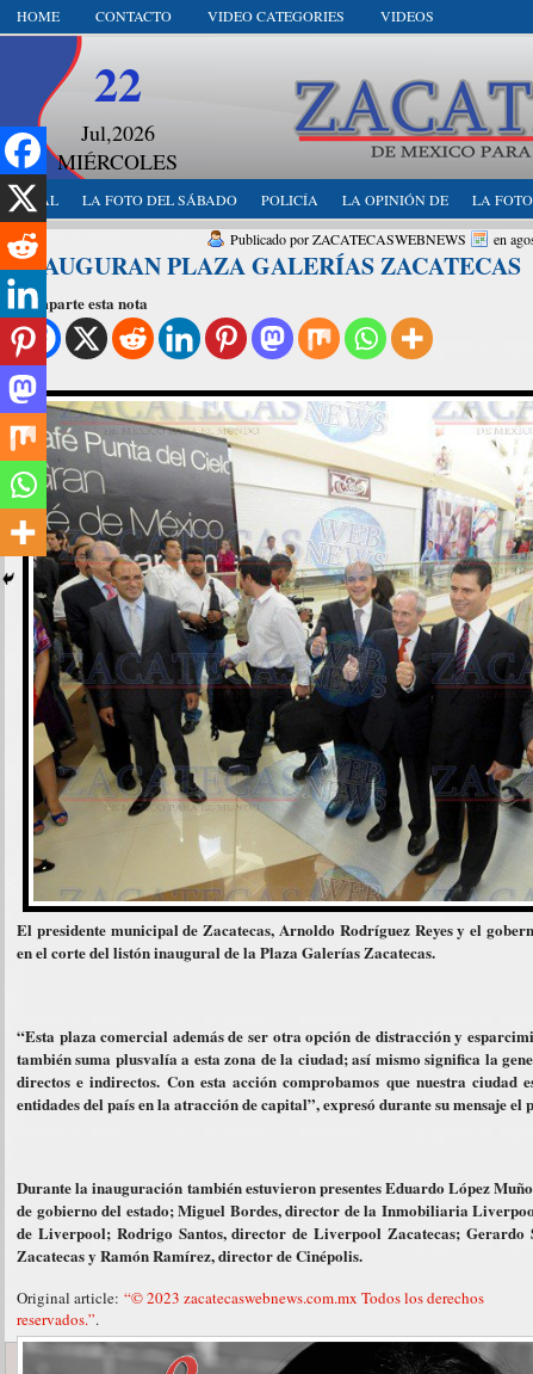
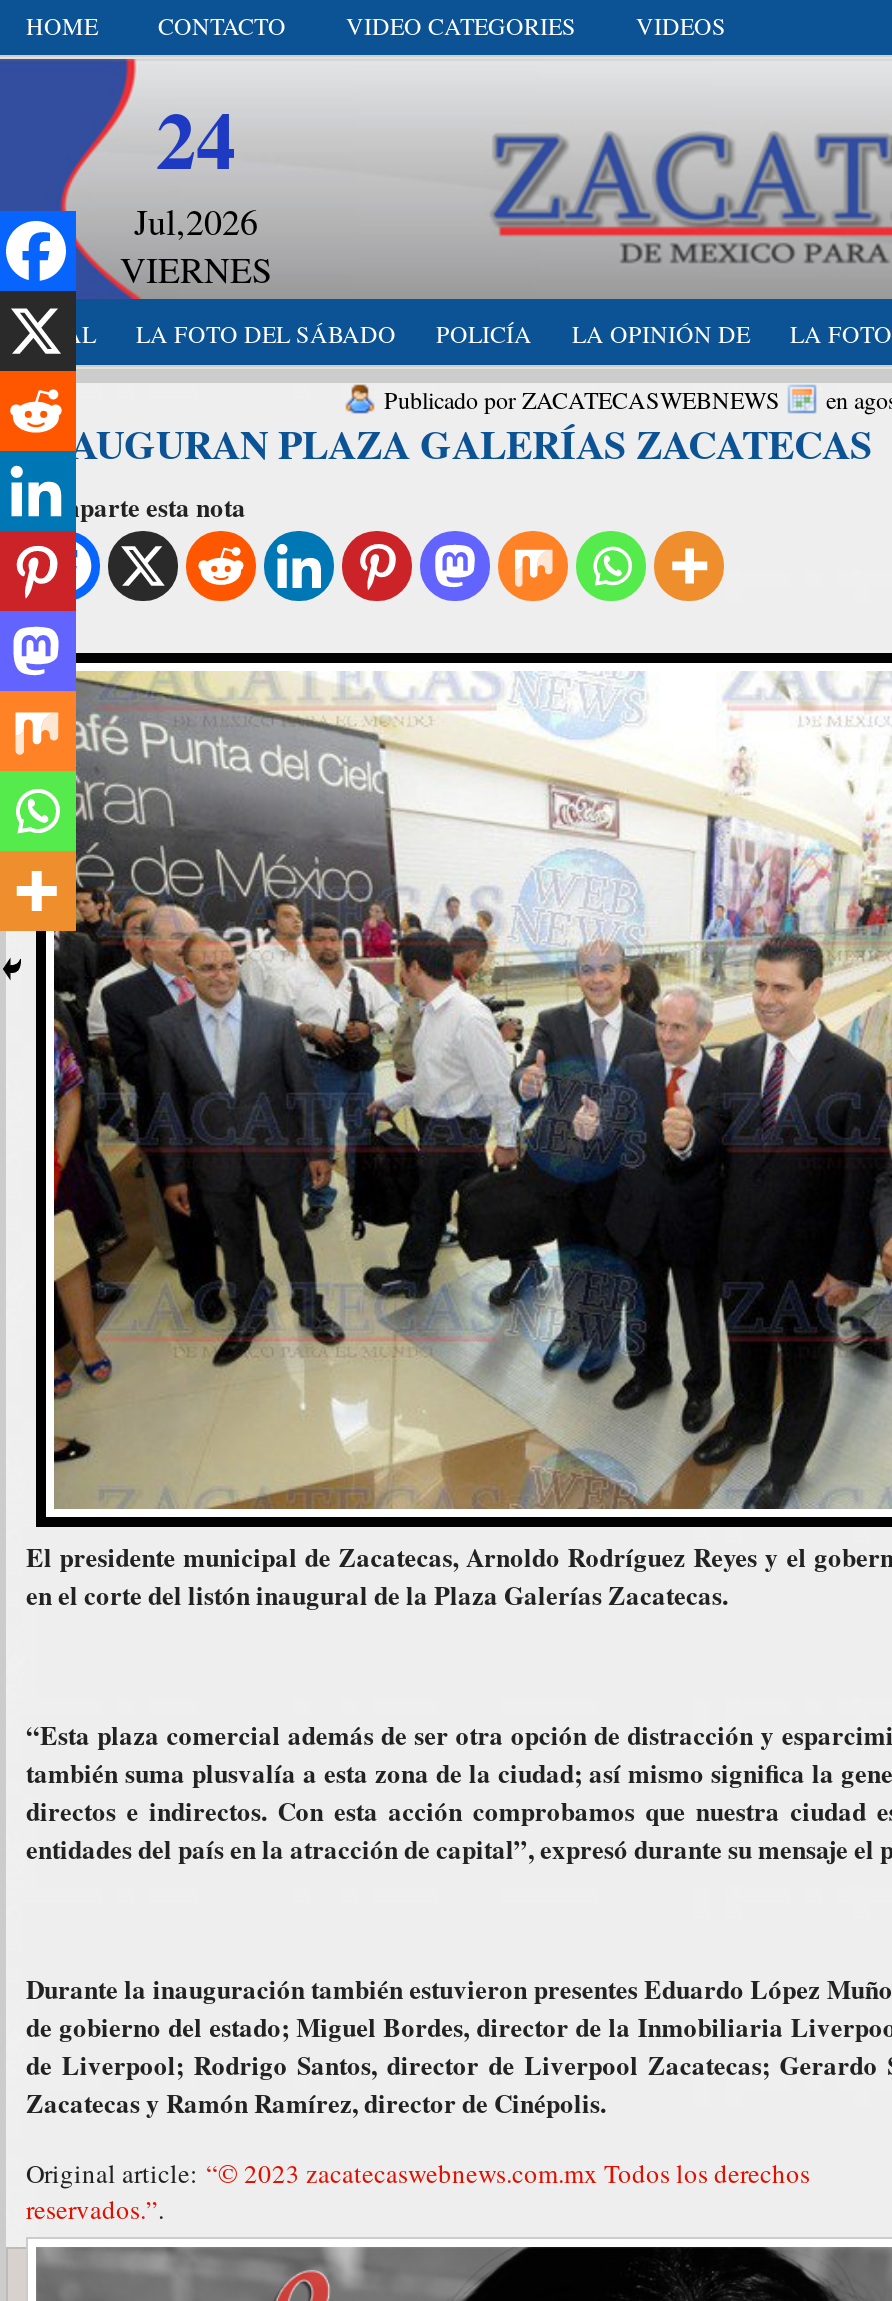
- 22
+ 24

- MIÉRCOLES
+ VIERNES
